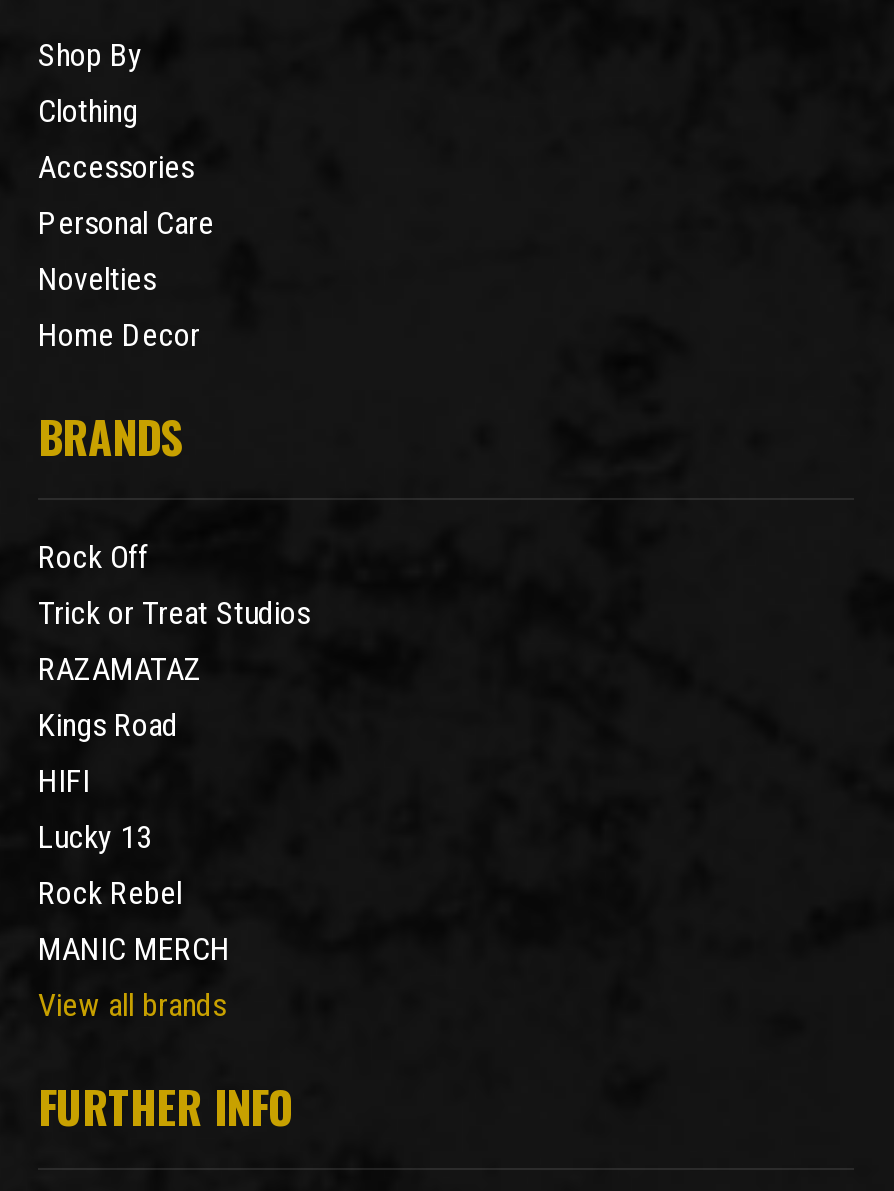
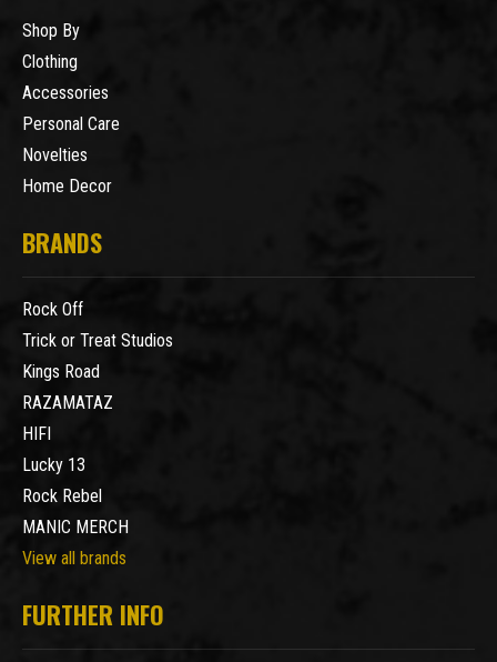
moved down: RAZAMATAZ

moved up: Kings Road
